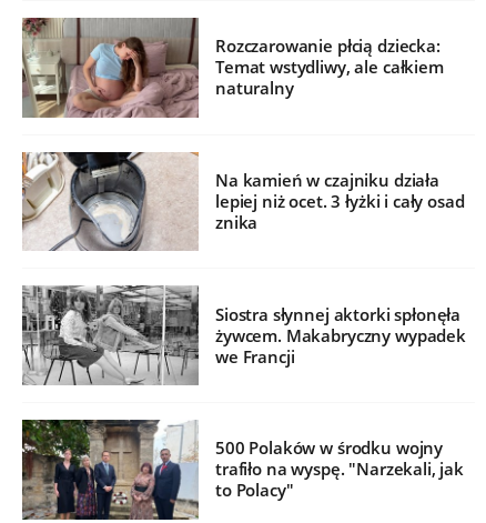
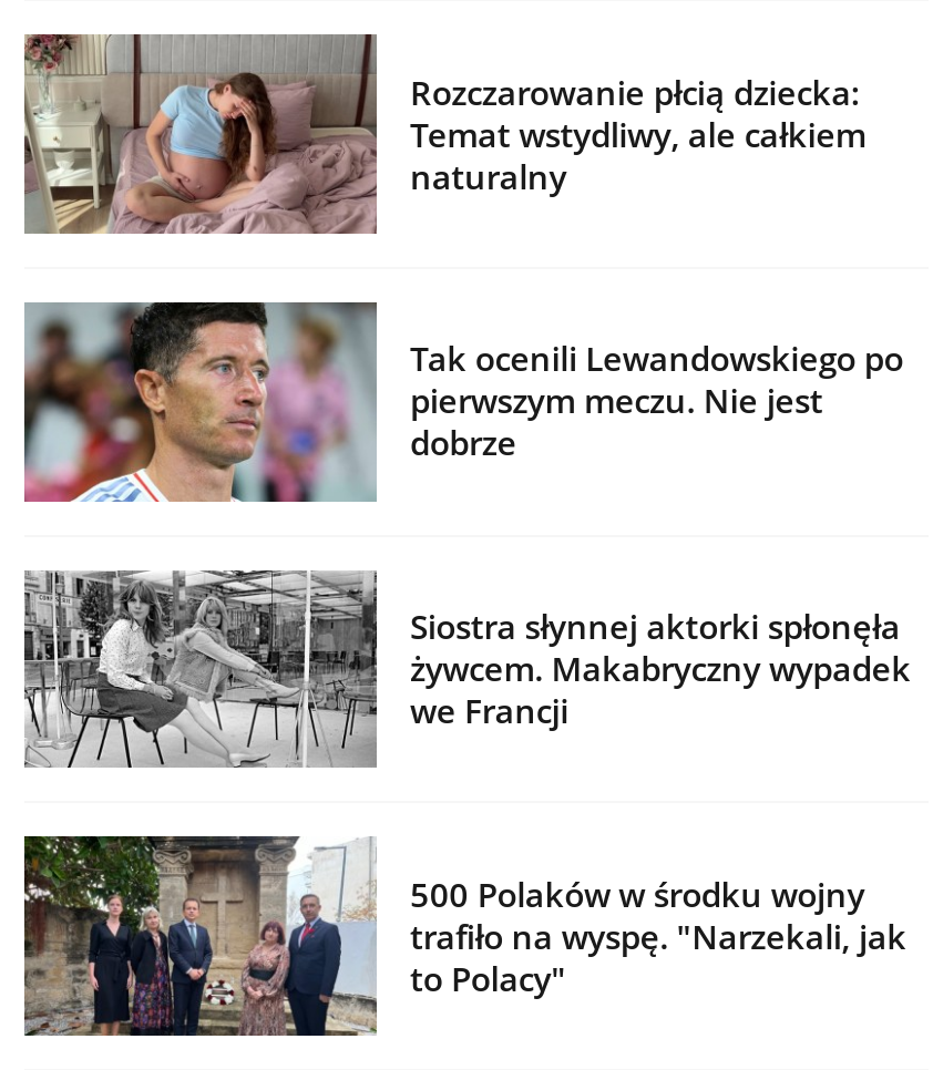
- [image]
- Na kamień w czajniku działa
- lepiej niż ocet. 3 łyżki i cały osad
- znika
+ [image]
+ Tak ocenili Lewandowskiego po
+ pierwszym meczu. Nie jest
+ dobrze
